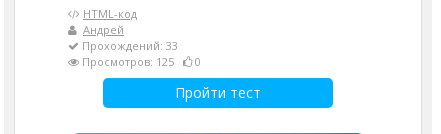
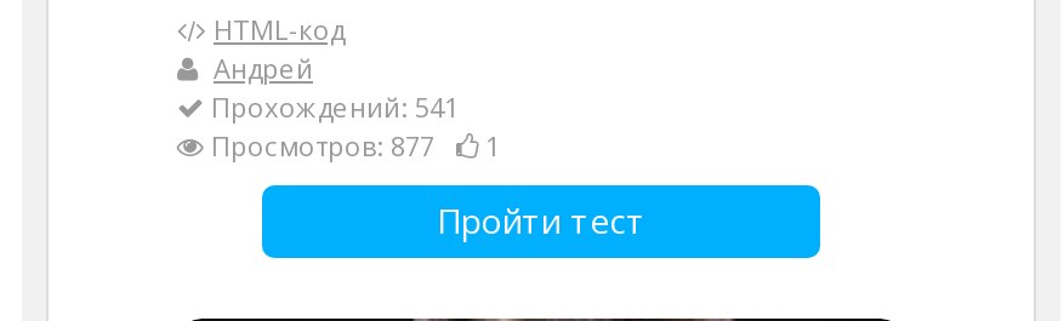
- Прохождений: 33
+ Прохождений: 541

- Просмотров: 125 0
+ Просмотров: 877 1
